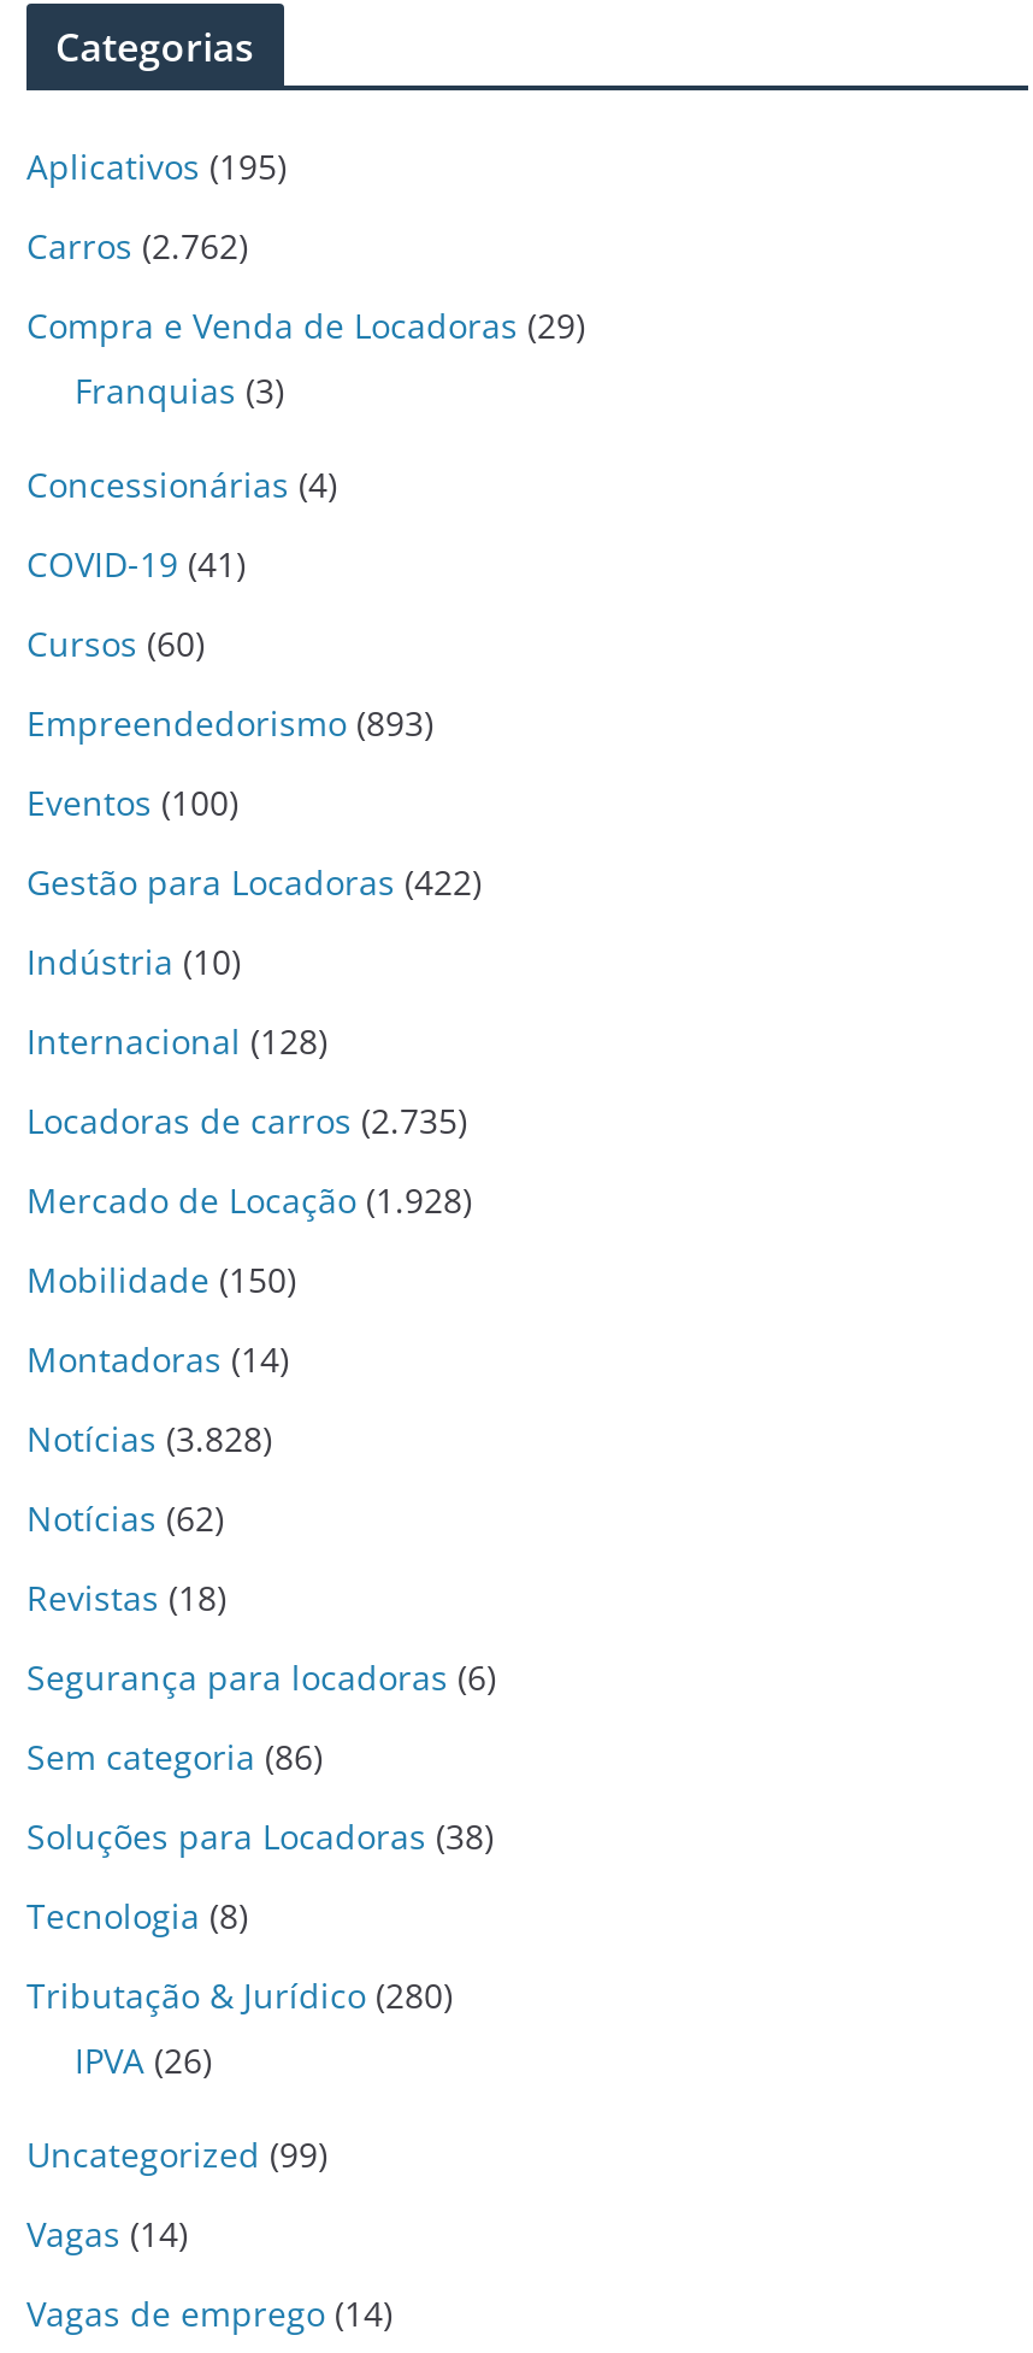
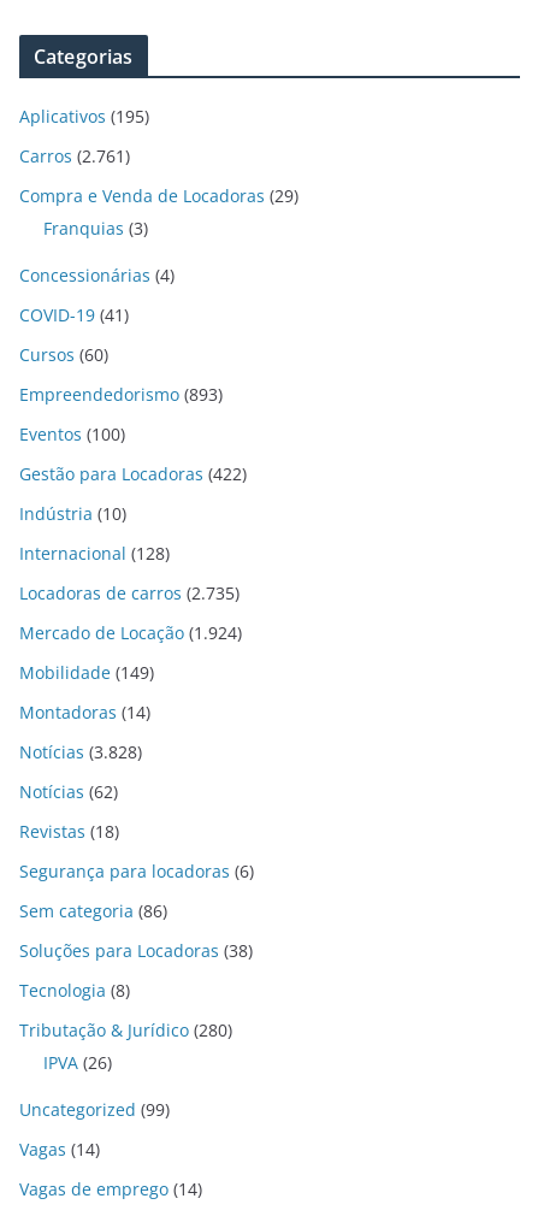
- Carros (2.762)
+ Carros (2.761)

- Mercado de Locação (1.928)
+ Mercado de Locação (1.924)

- Mobilidade (150)
+ Mobilidade (149)
